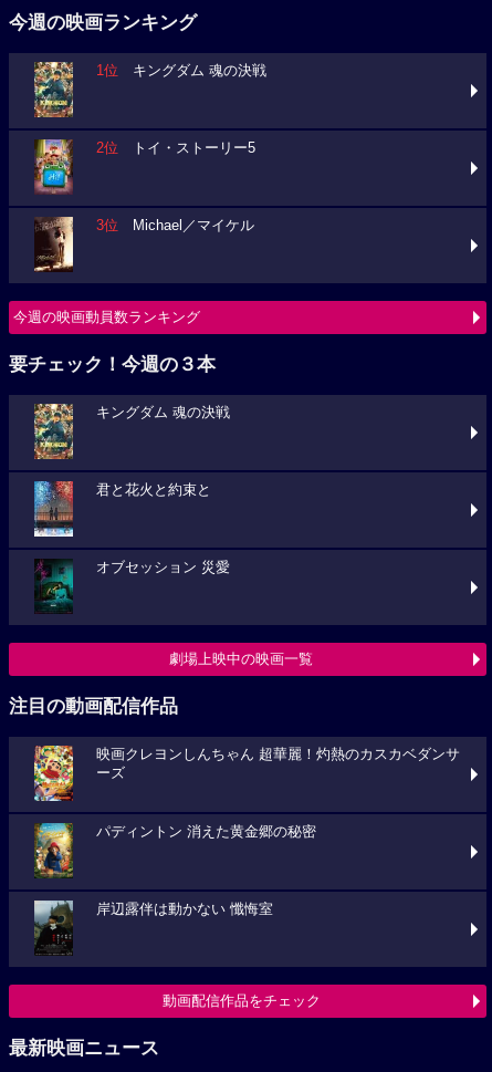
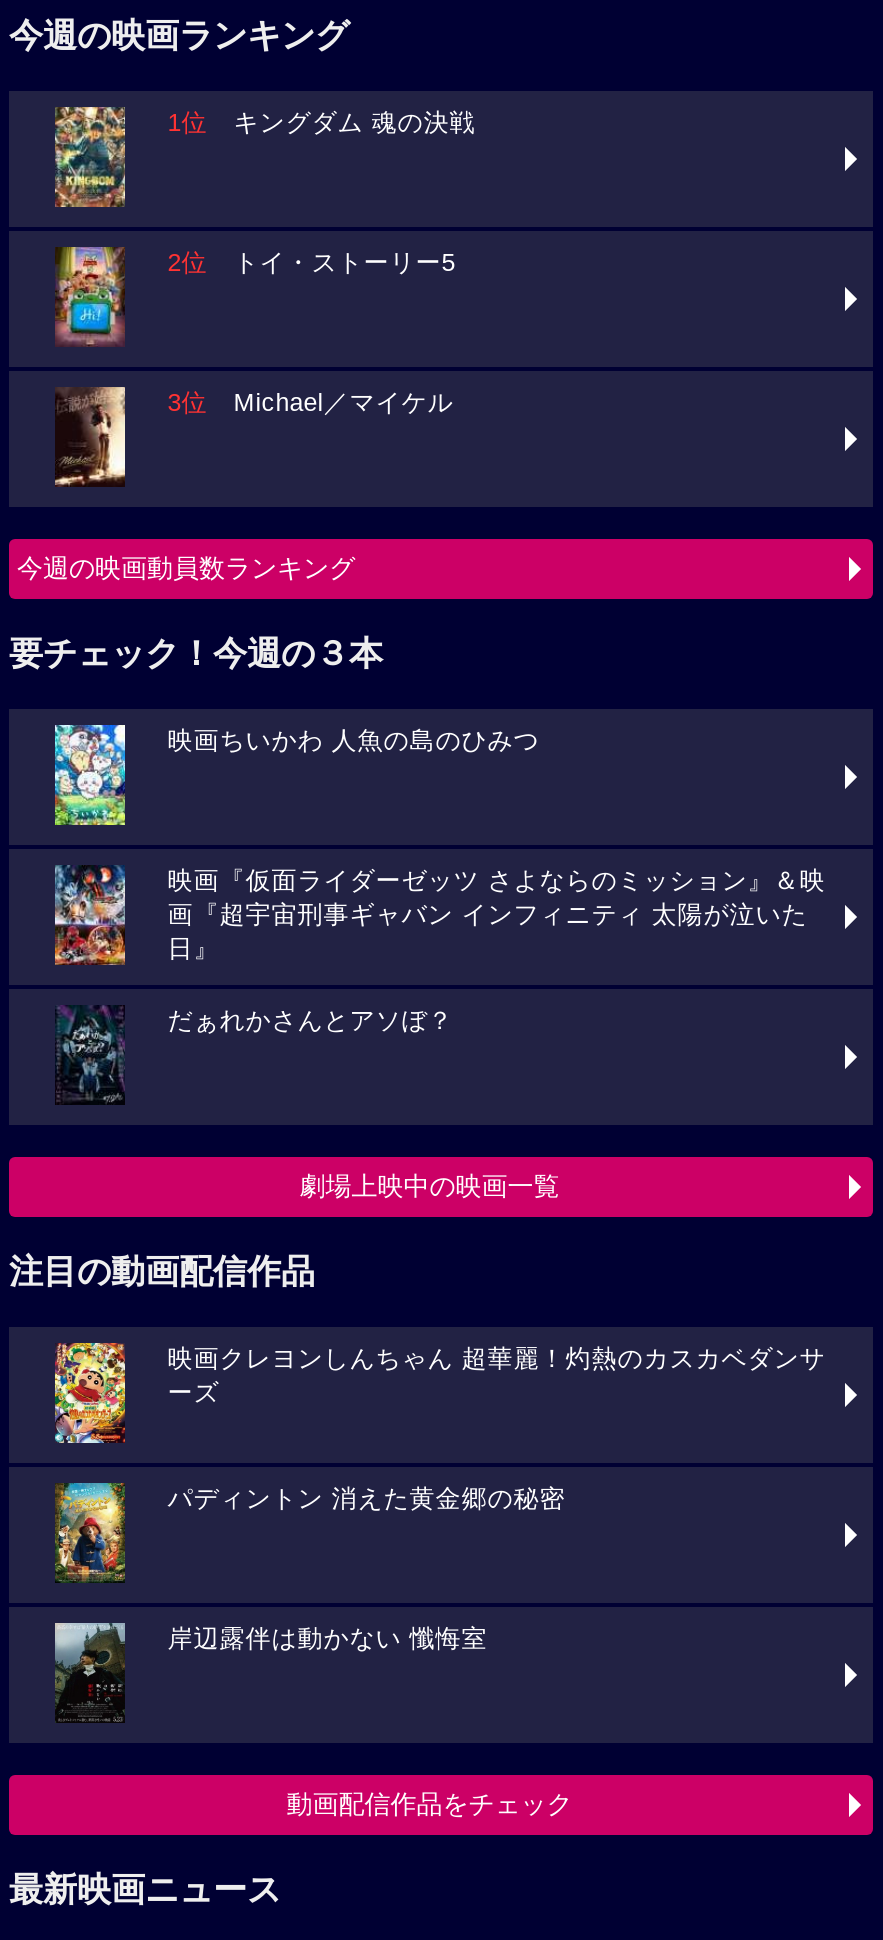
- [image]
- キングダム 魂の決戦
+ [image]
+ 映画ちいかわ 人魚の島のひみつ

- [image]
- 君と花火と約束と
+ [image]
+ 映画『仮面ライダーゼッツ さよならのミッション』＆映
+ 画『超宇宙刑事ギャバン インフィニティ 太陽が泣いた
+ 日』

- [image]
- オブセッション 災愛
+ [image]
+ だぁれかさんとアソぼ？
